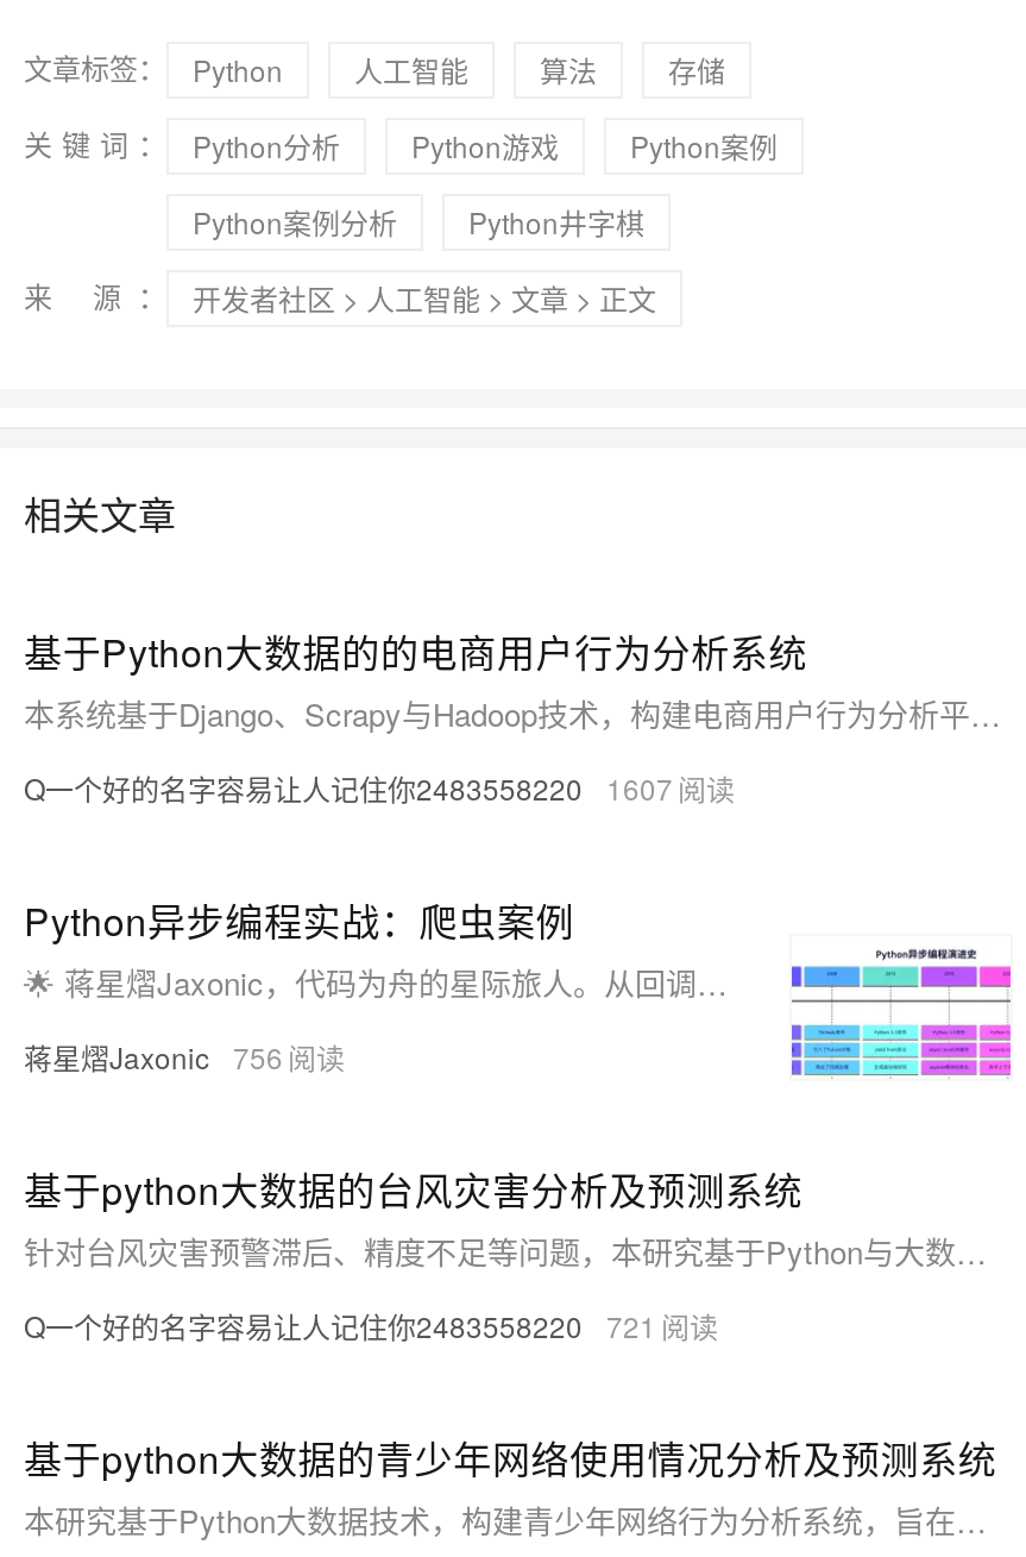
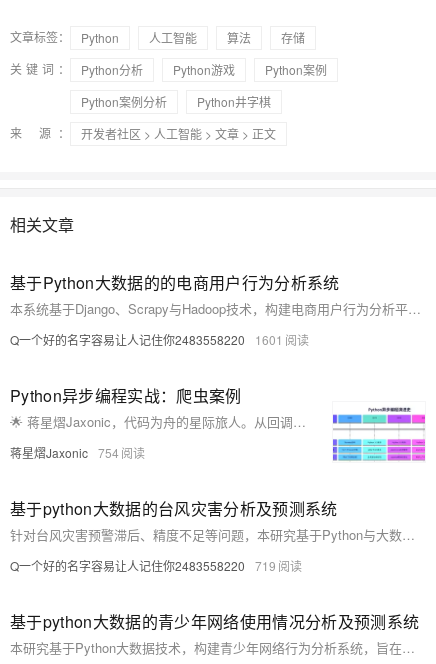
- Q一个好的名字容易让人记住你2483558220 1607
+ Q一个好的名字容易让人记住你2483558220 1601

- 蒋星熠Jaxonic 756
+ 蒋星熠Jaxonic 754

- Q一个好的名字容易让人记住你2483558220 721
+ Q一个好的名字容易让人记住你2483558220 719
